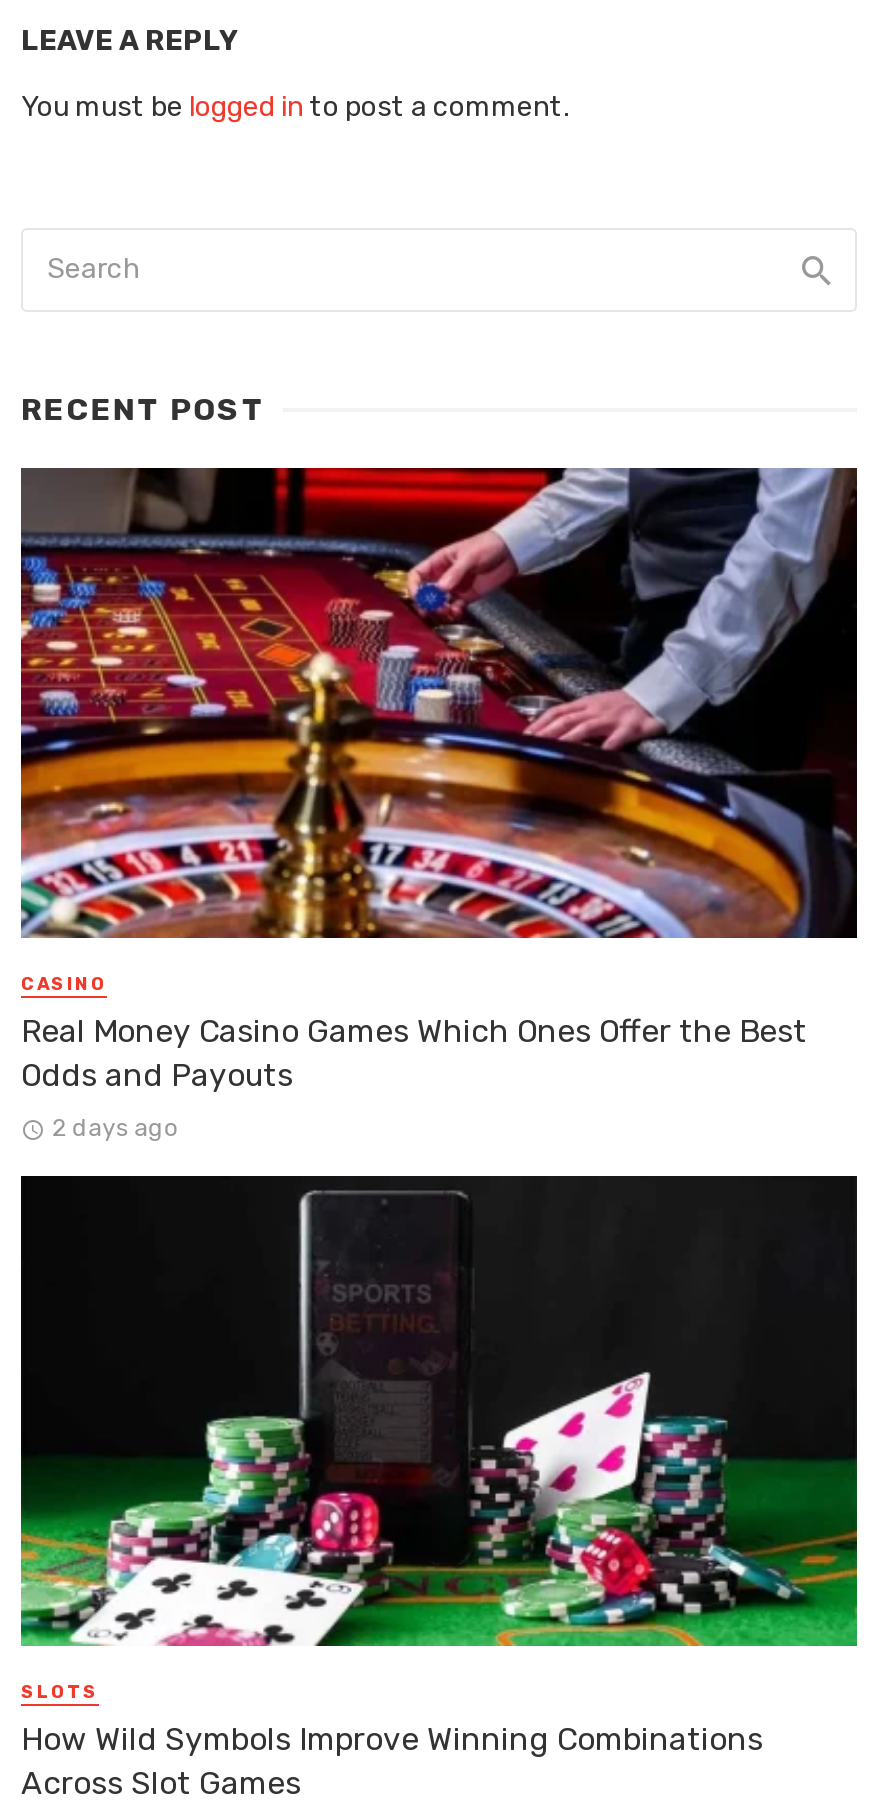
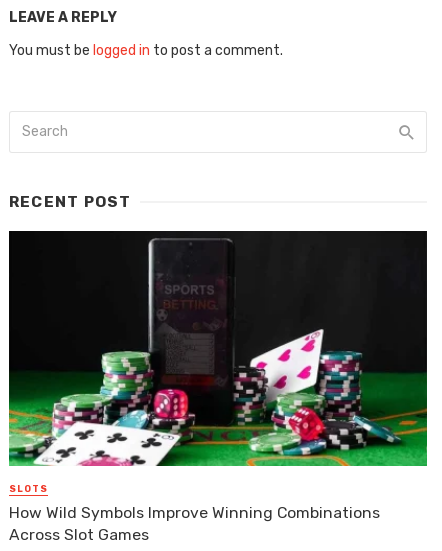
- [image]
- CASINO
- Real Money Casino Games Which Ones Offer the Best
- Odds and Payouts
- 2 days ago
